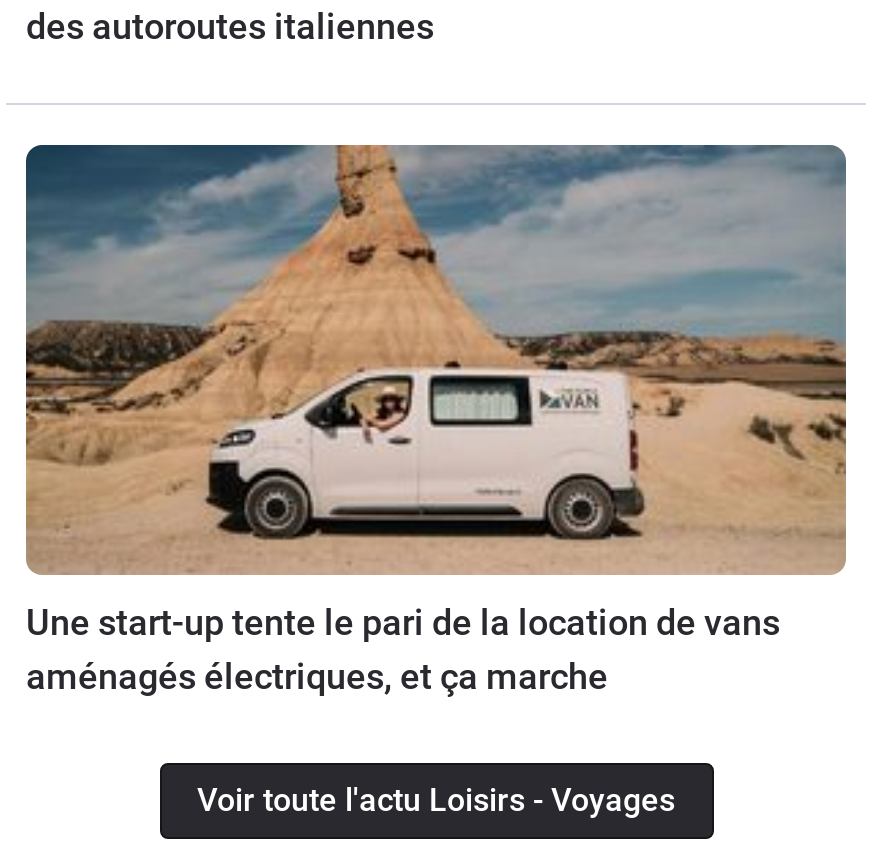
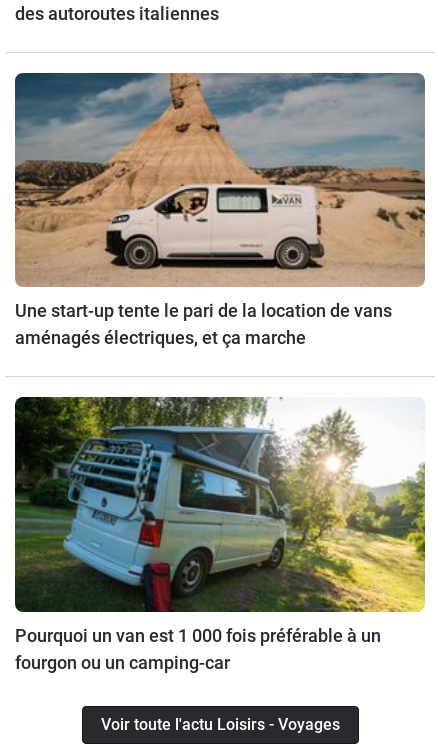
+ [image]
+ Pourquoi un van est 1 000 fois préférable à un
+ fourgon ou un camping-car
